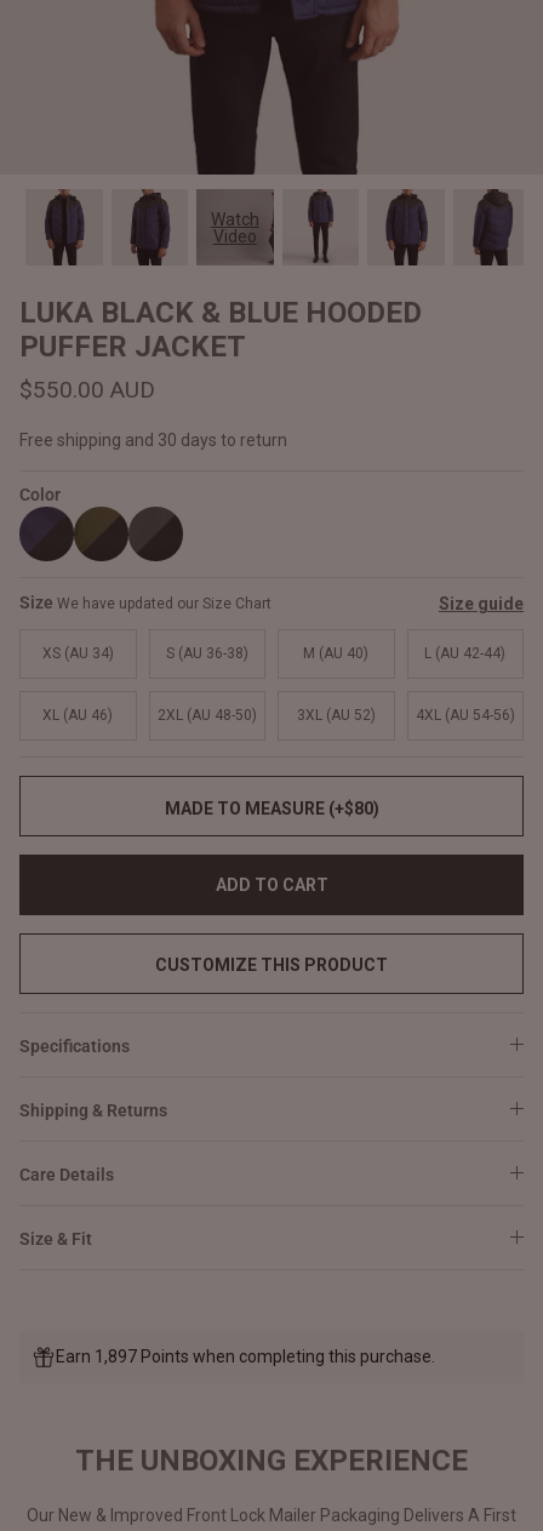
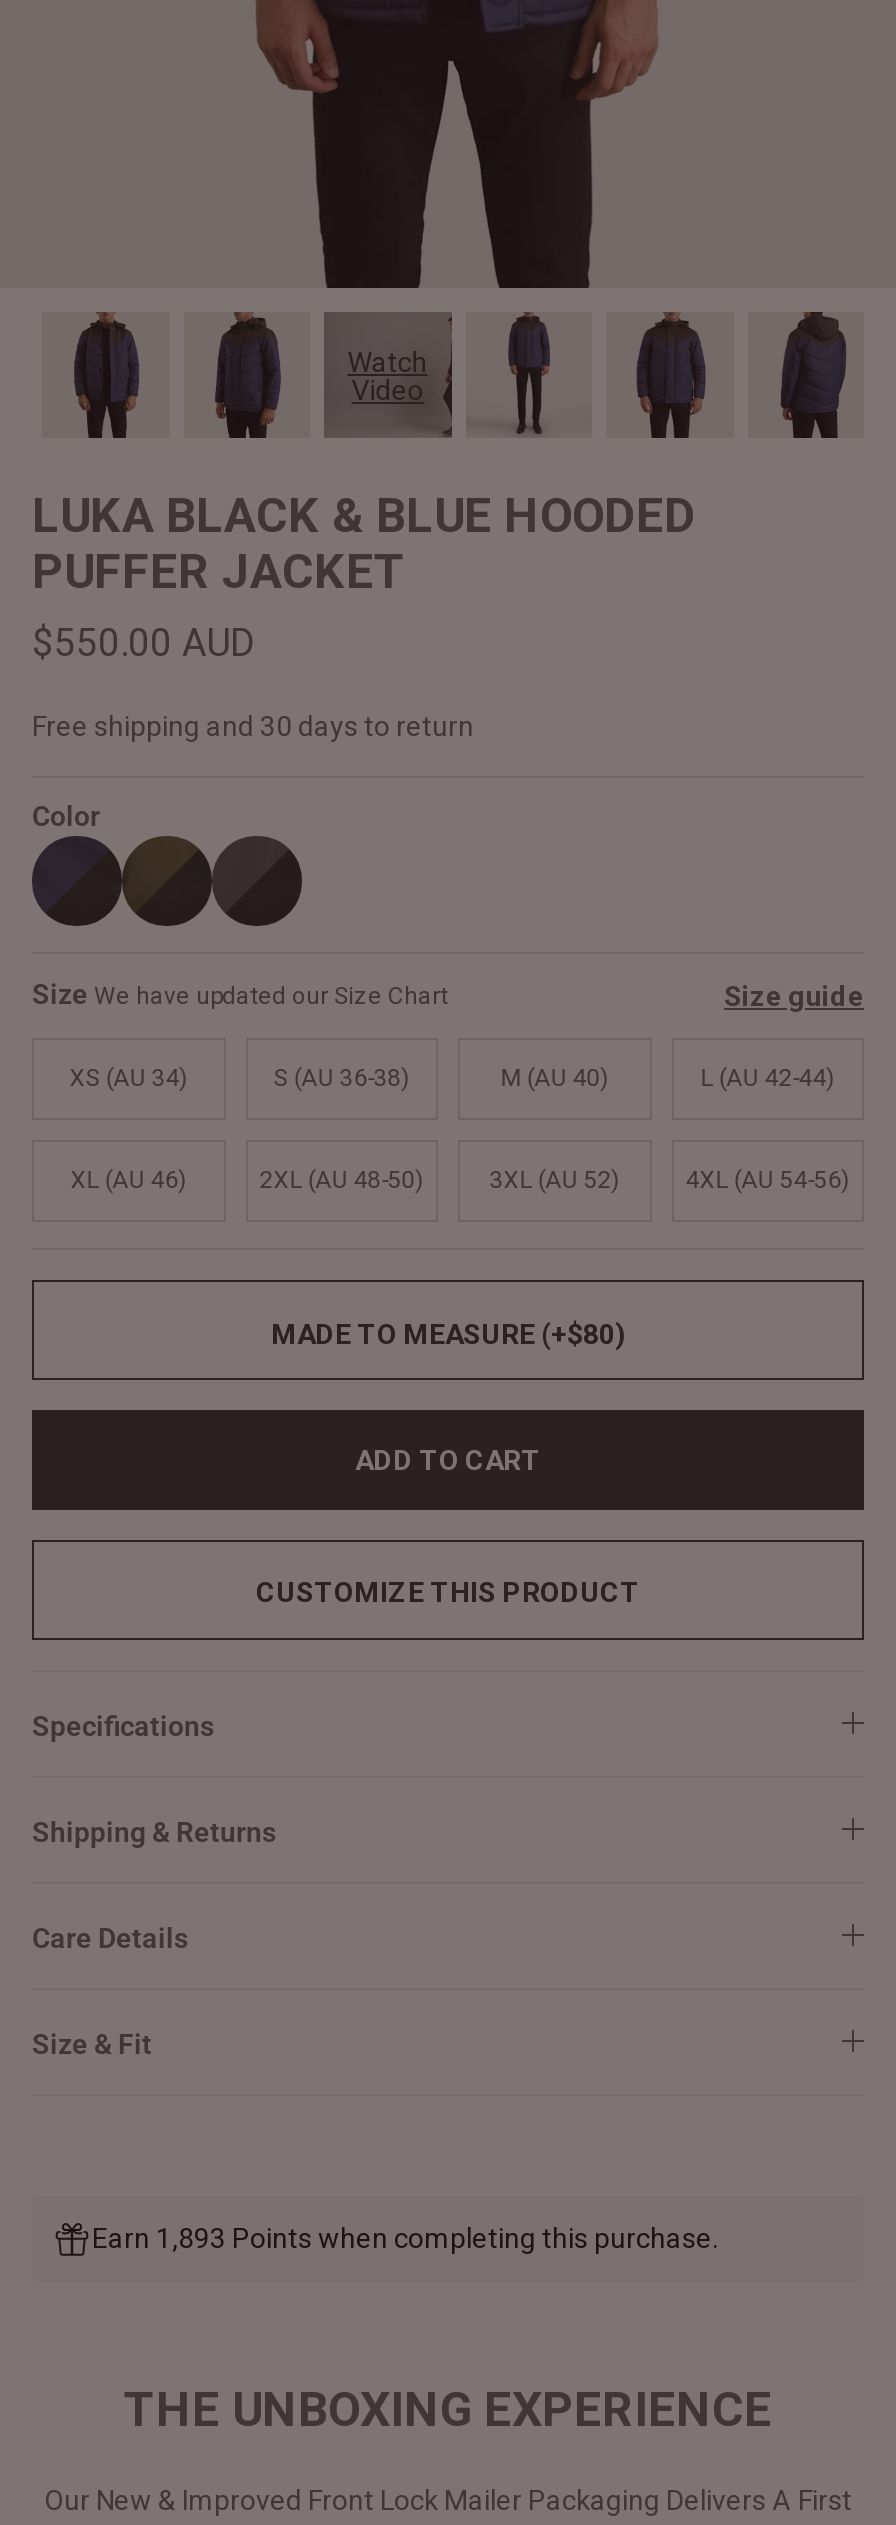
- Earn 1,897 Points when completing this purchase.
+ Earn 1,893 Points when completing this purchase.
